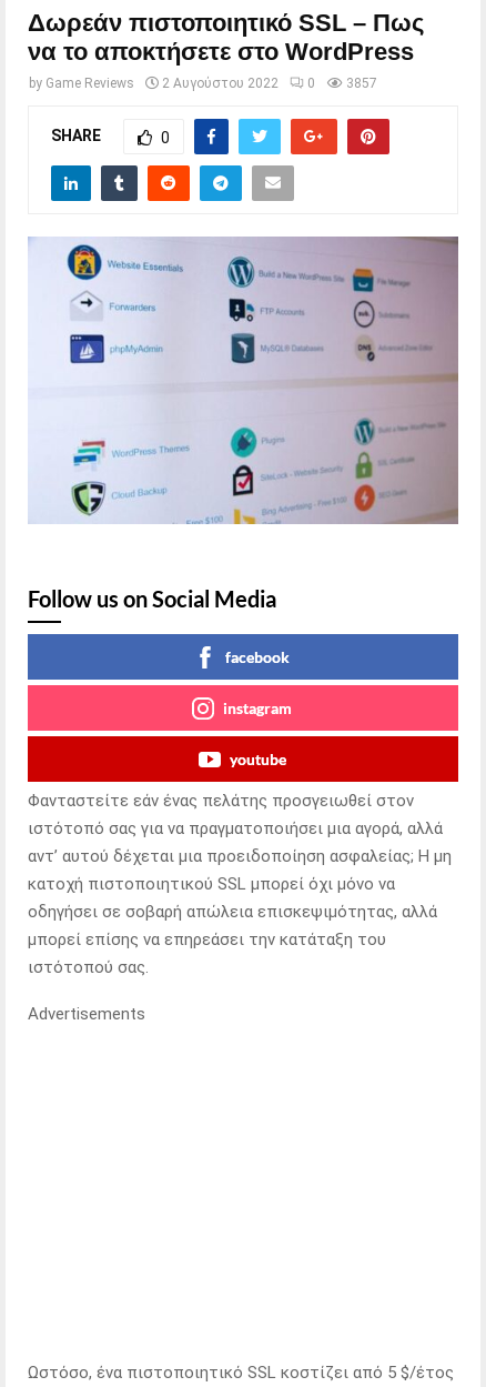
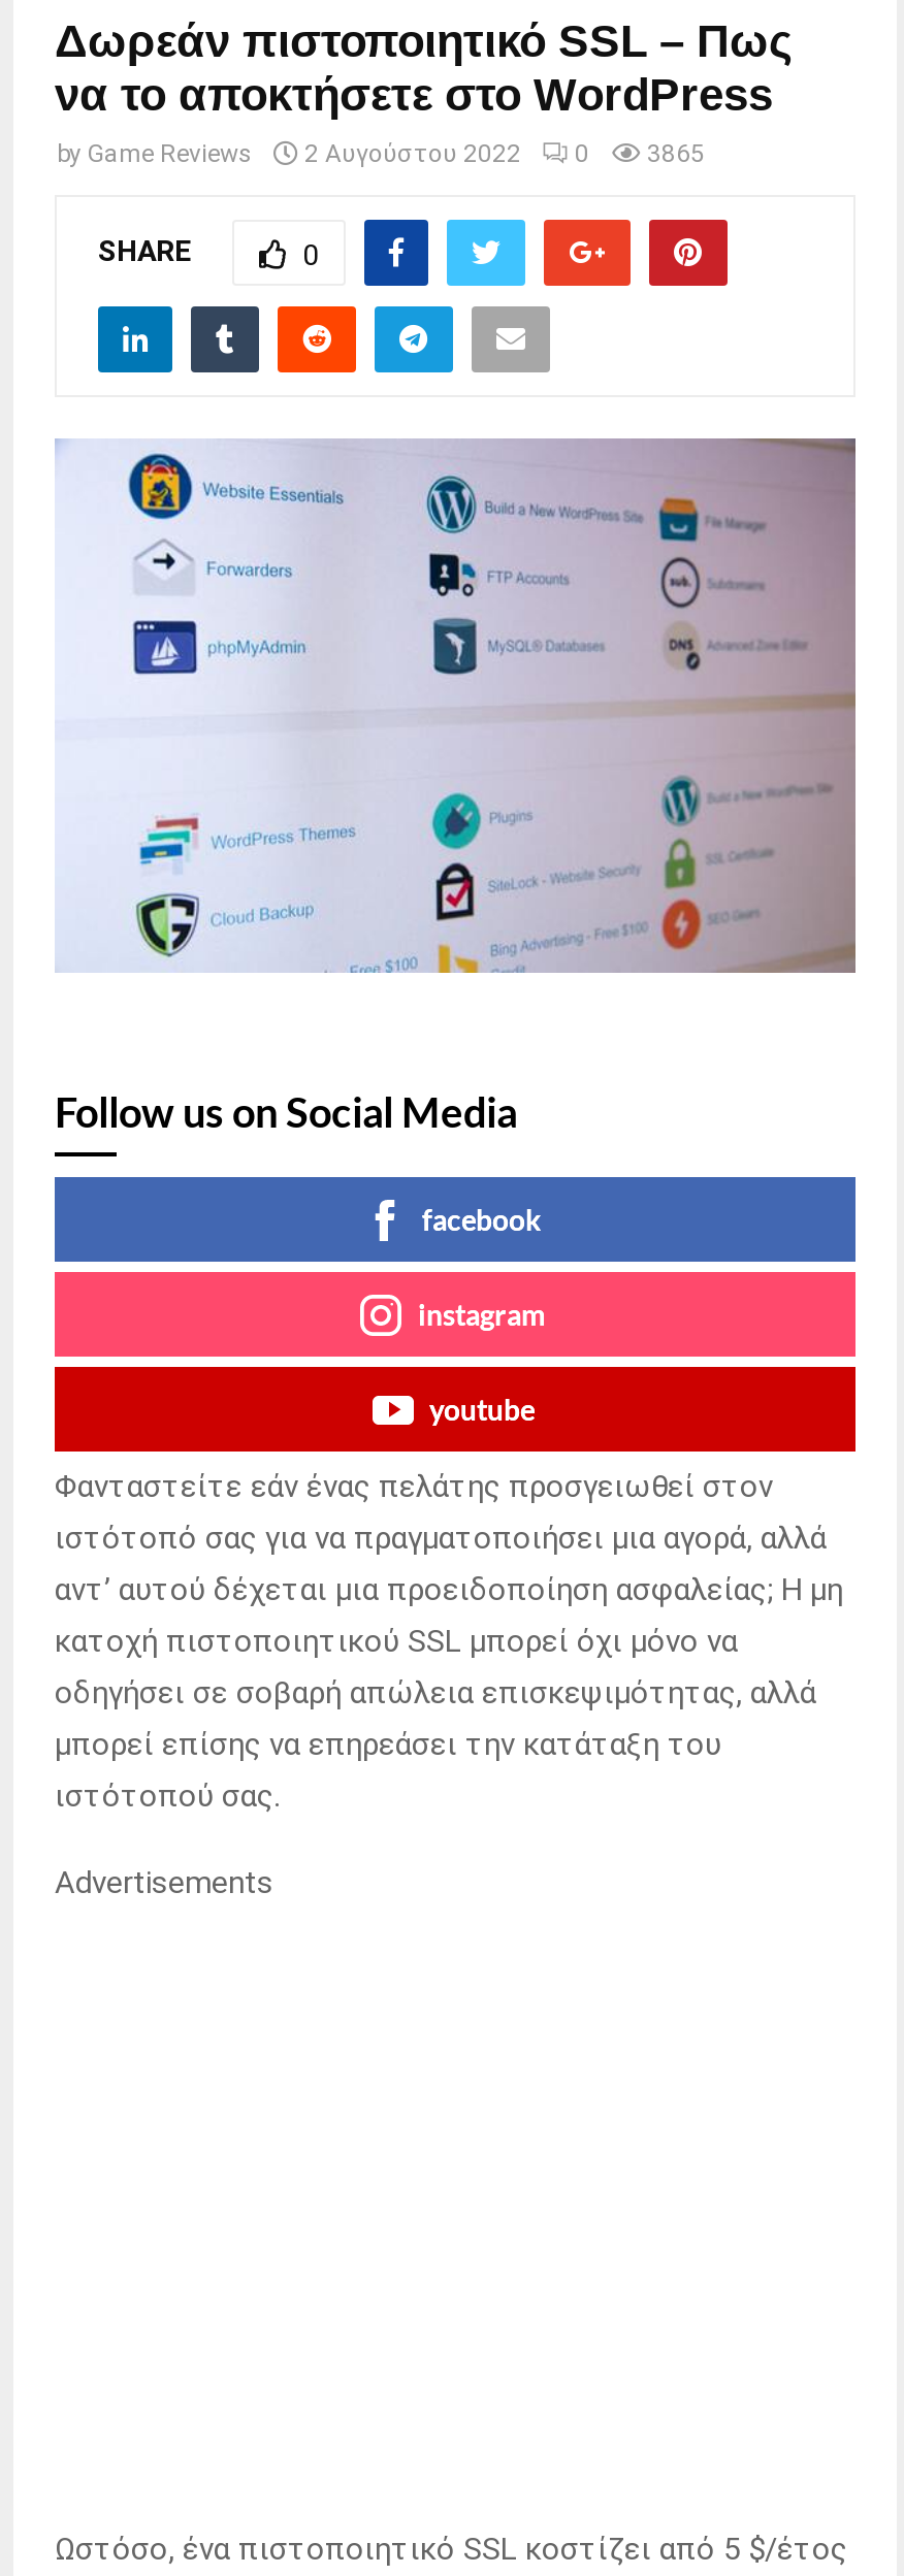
- by Game Reviews 2 Αυγούστου 2022 0 3857
+ by Game Reviews 2 Αυγούστου 2022 0 3865
